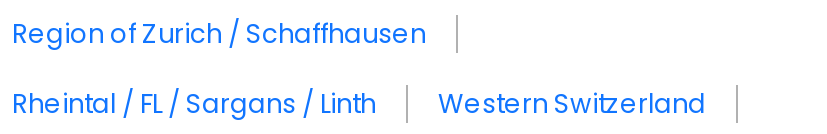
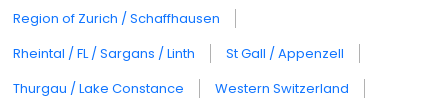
+ St Gall / Appenzell
+ Thurgau / Lake Constance
